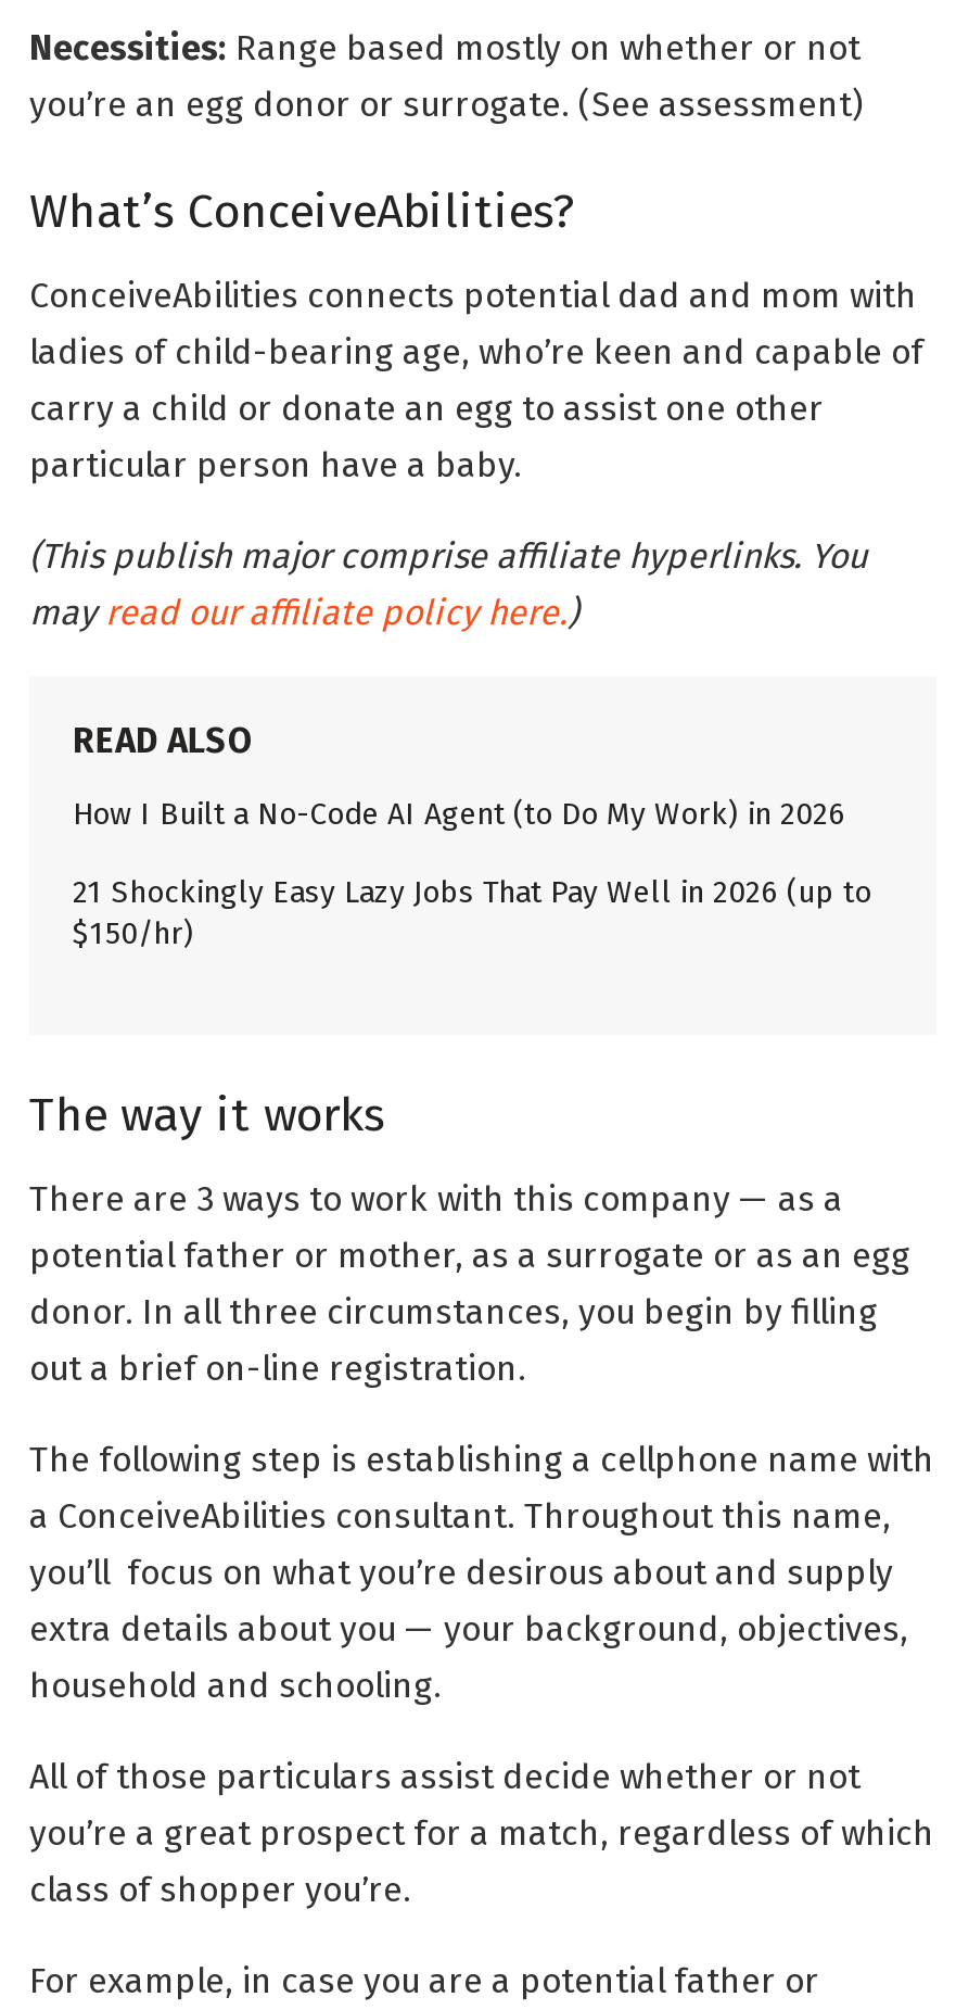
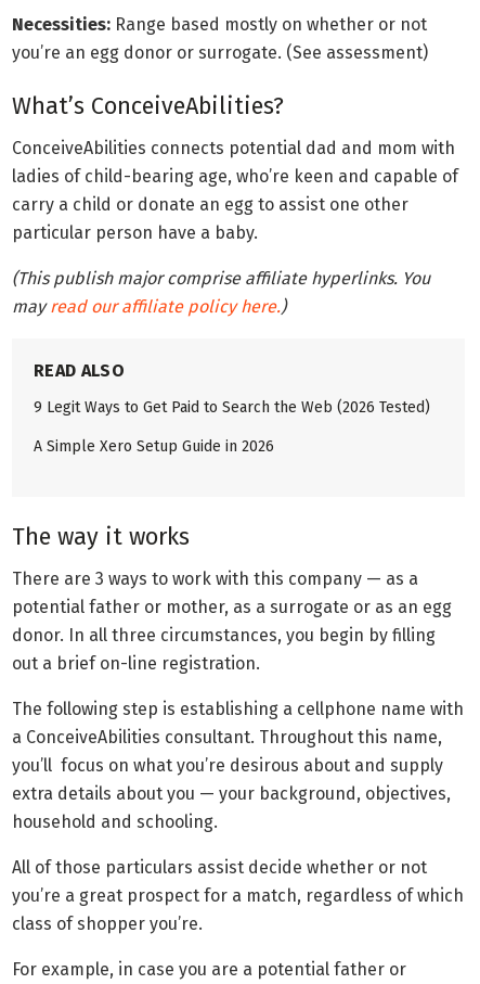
- How I Built a No-Code AI Agent (to Do My Work) in 2026
+ 9 Legit Ways to Get Paid to Search the Web (2026 Tested)

- 21 Shockingly Easy Lazy Jobs That Pay Well in 2026 (up to
- $150/hr)
+ A Simple Xero Setup Guide in 2026
